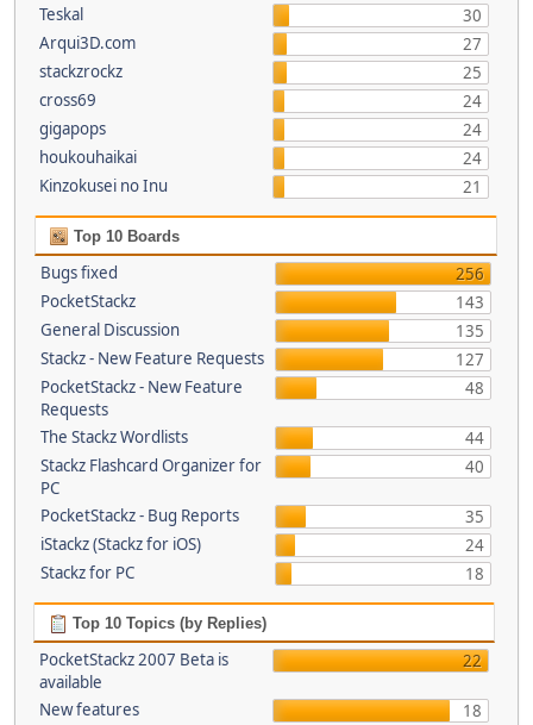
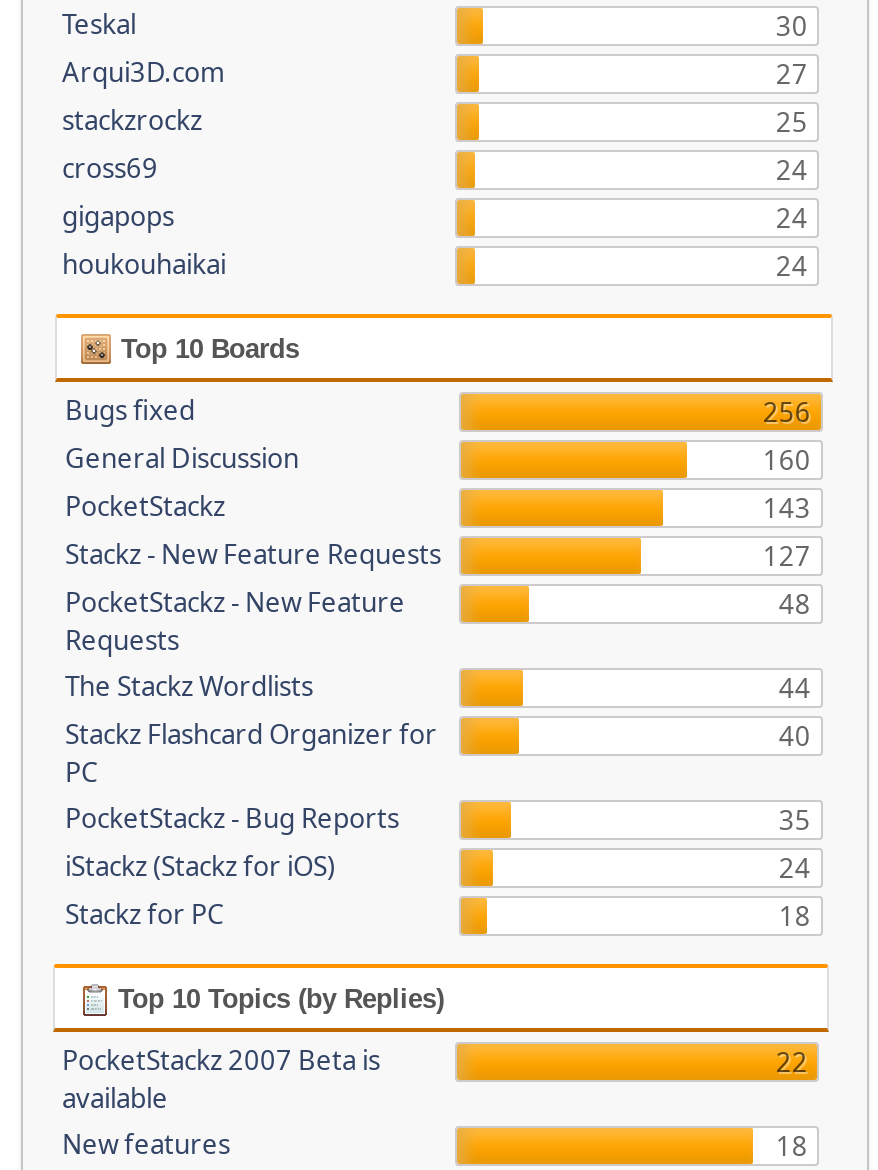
- Kinzokusei no Inu
- 21

+ 160

moved up: General Discussion

- 135
